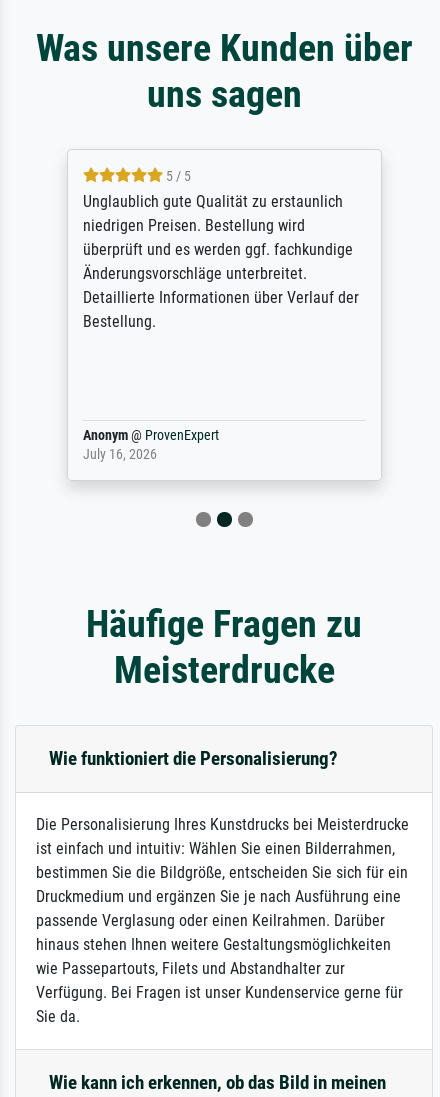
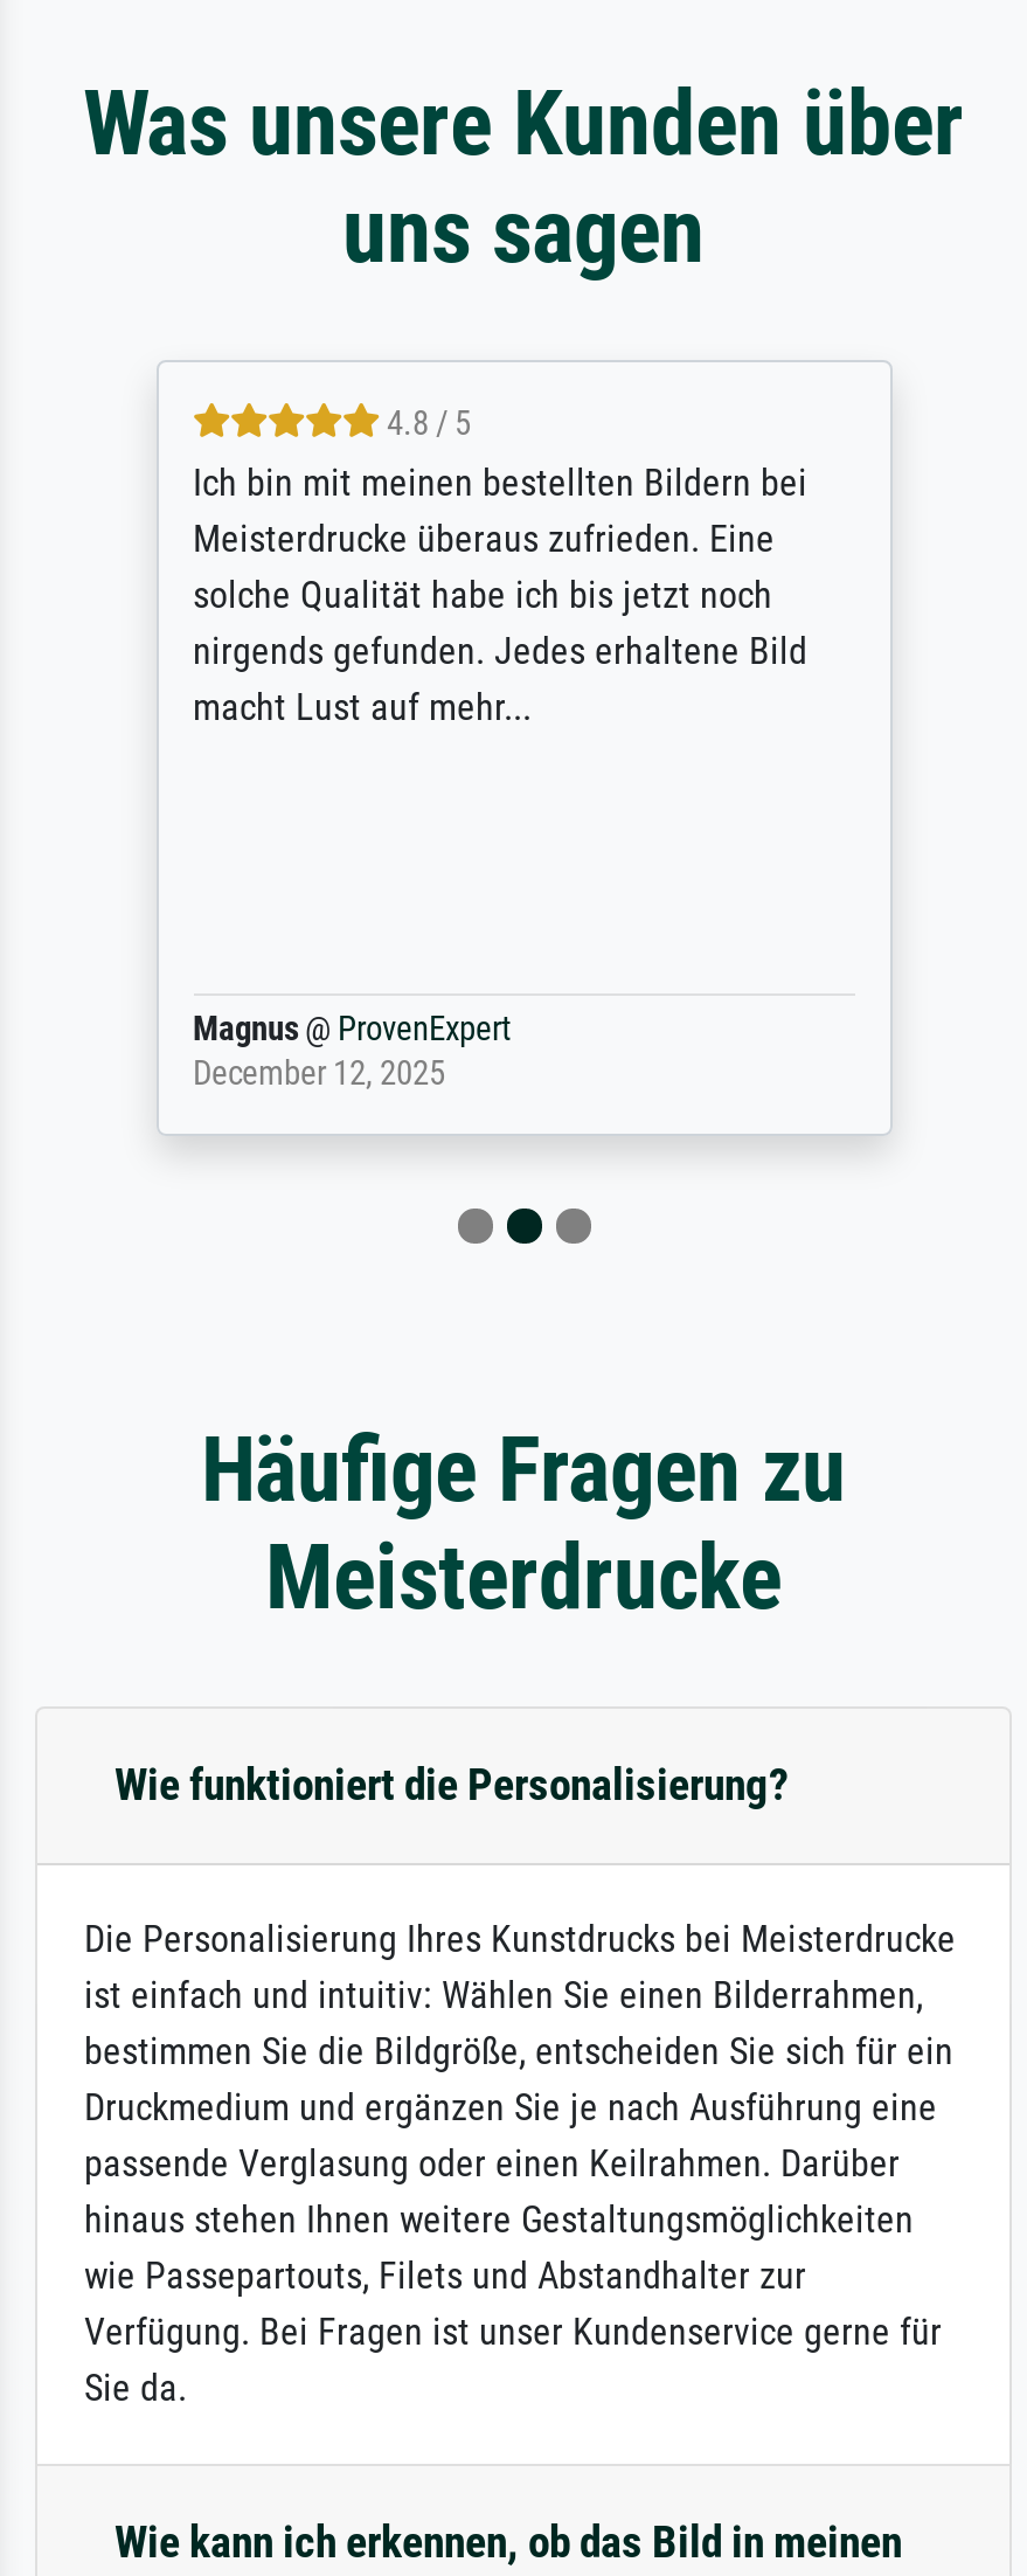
- 5 / 5
- Unglaublich gute Qualität zu erstaunlich
- niedrigen Preisen. Bestellung wird
- überprüft und es werden ggf. fachkundige
- Änderungsvorschläge unterbreitet.
- Detaillierte Informationen über Verlauf der
- Bestellung.
+ 4.8 / 5
+ Ich bin mit meinen bestellten Bildern bei
+ Meisterdrucke überaus zufrieden. Eine
+ solche Qualität habe ich bis jetzt noch
+ nirgends gefunden. Jedes erhaltene Bild
+ macht Lust auf mehr...

- Anonym @ ProvenExpert
- July 16, 2026
+ Magnus @ ProvenExpert
+ December 12, 2025
